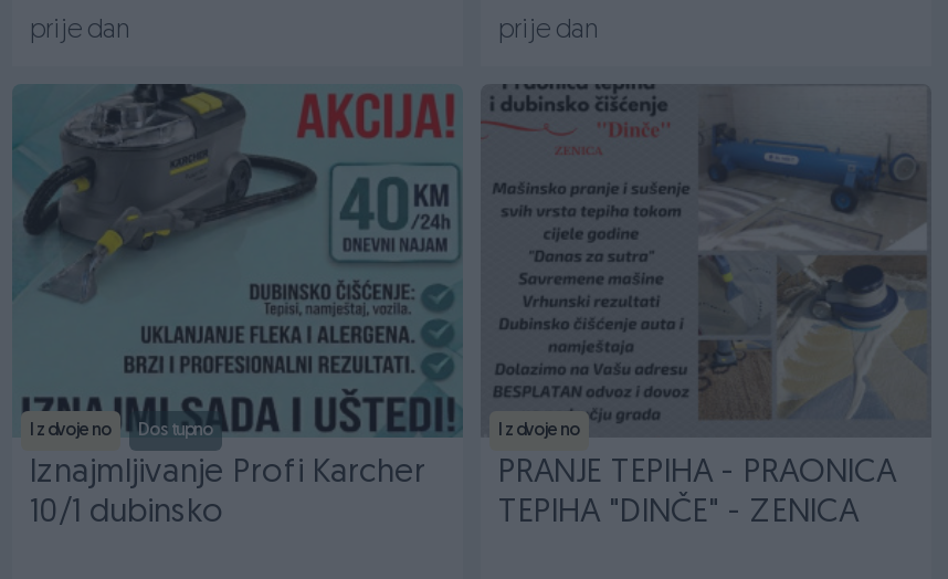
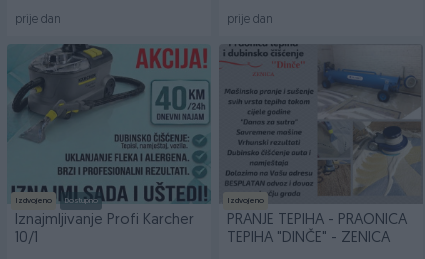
- 10/1 dubinsko
+ 10/1
